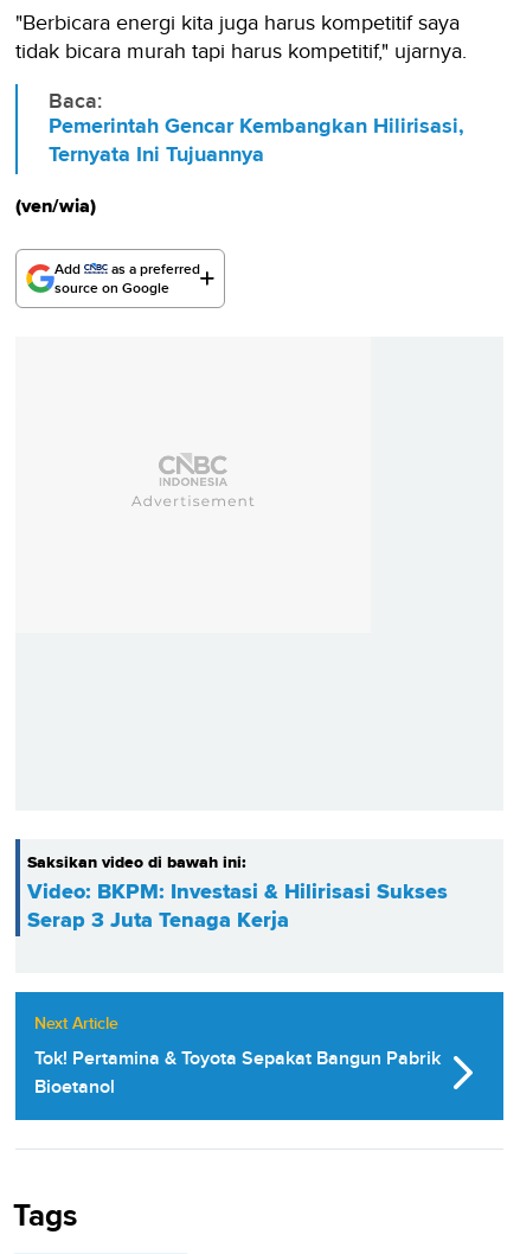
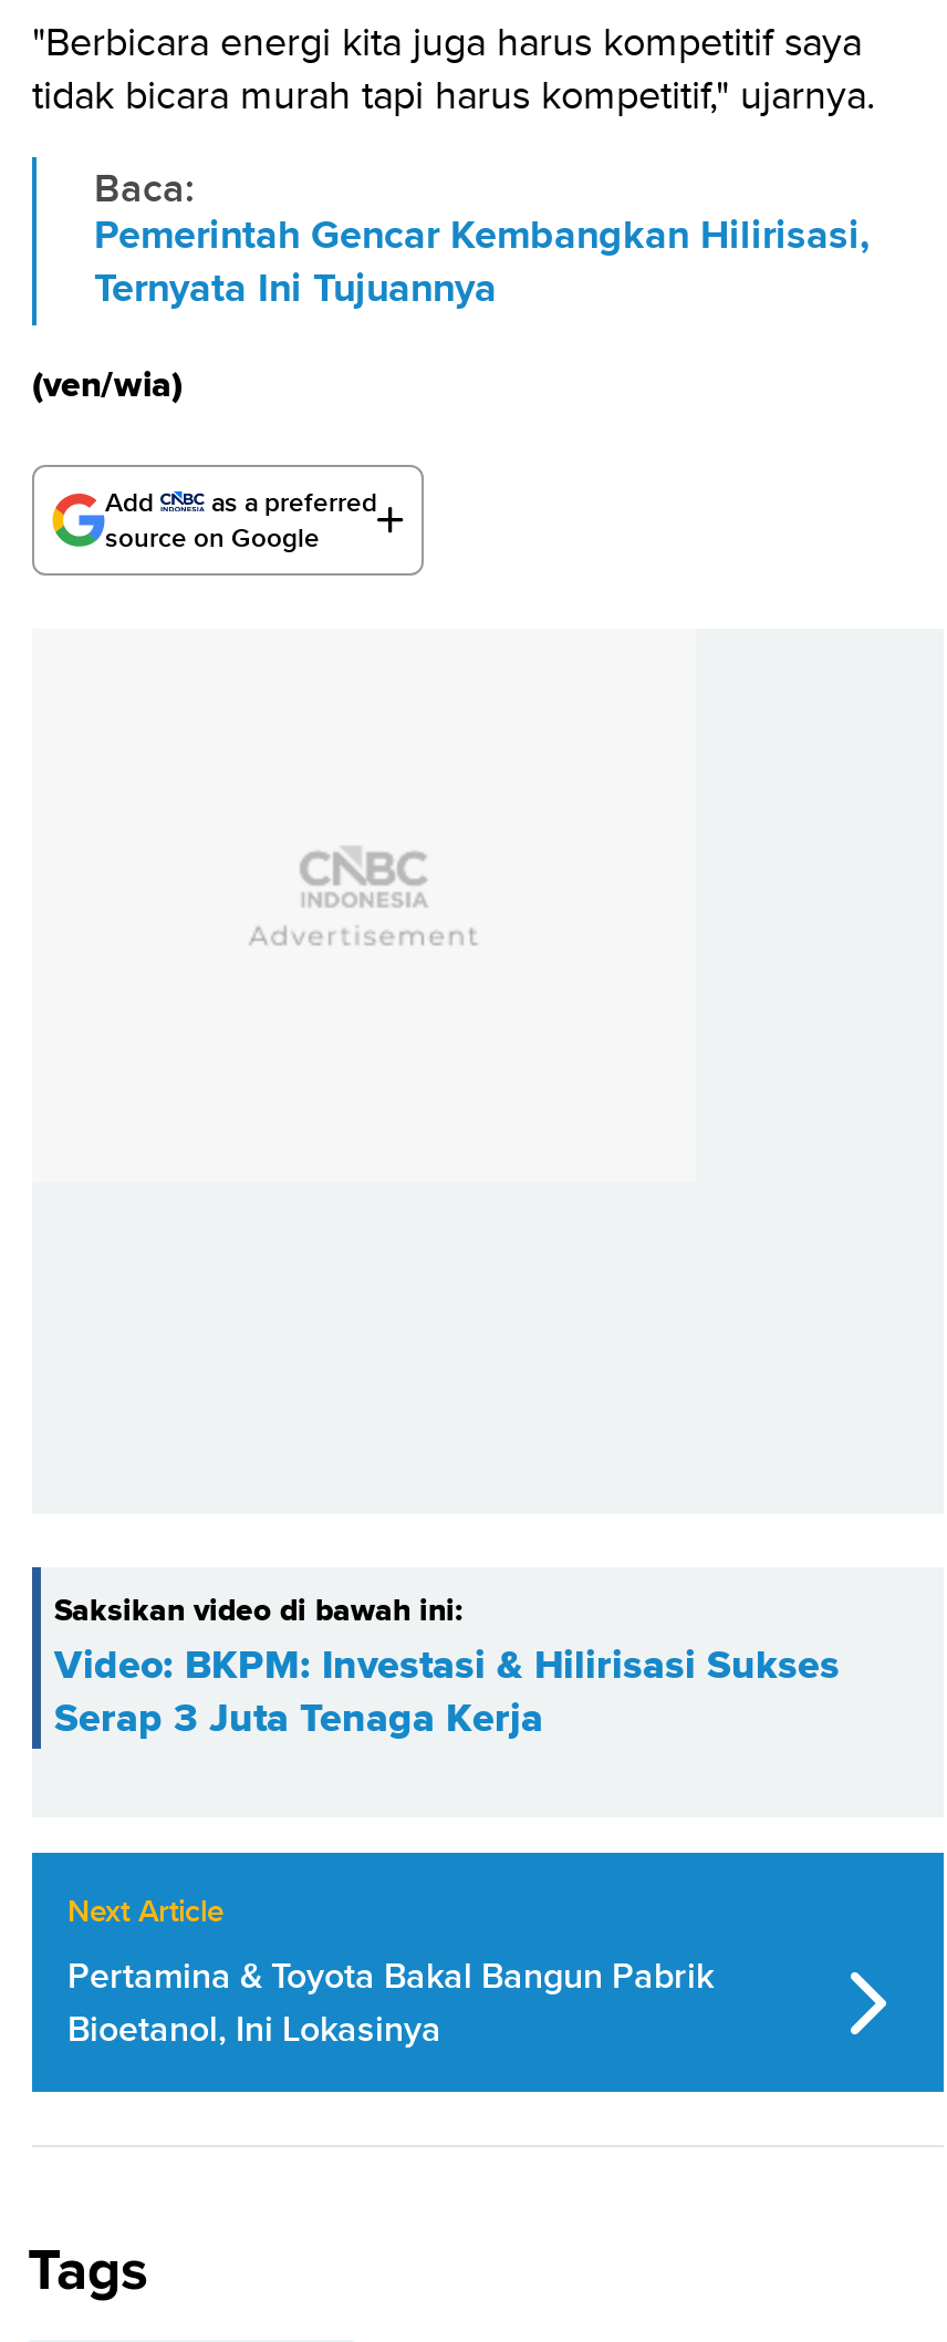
- Tok! Pertamina & Toyota Sepakat Bangun Pabrik
- Bioetanol
+ Pertamina & Toyota Bakal Bangun Pabrik
+ Bioetanol, Ini Lokasinya
